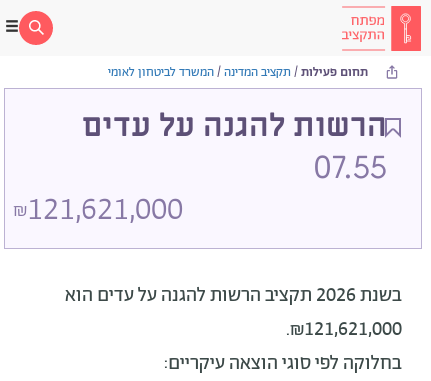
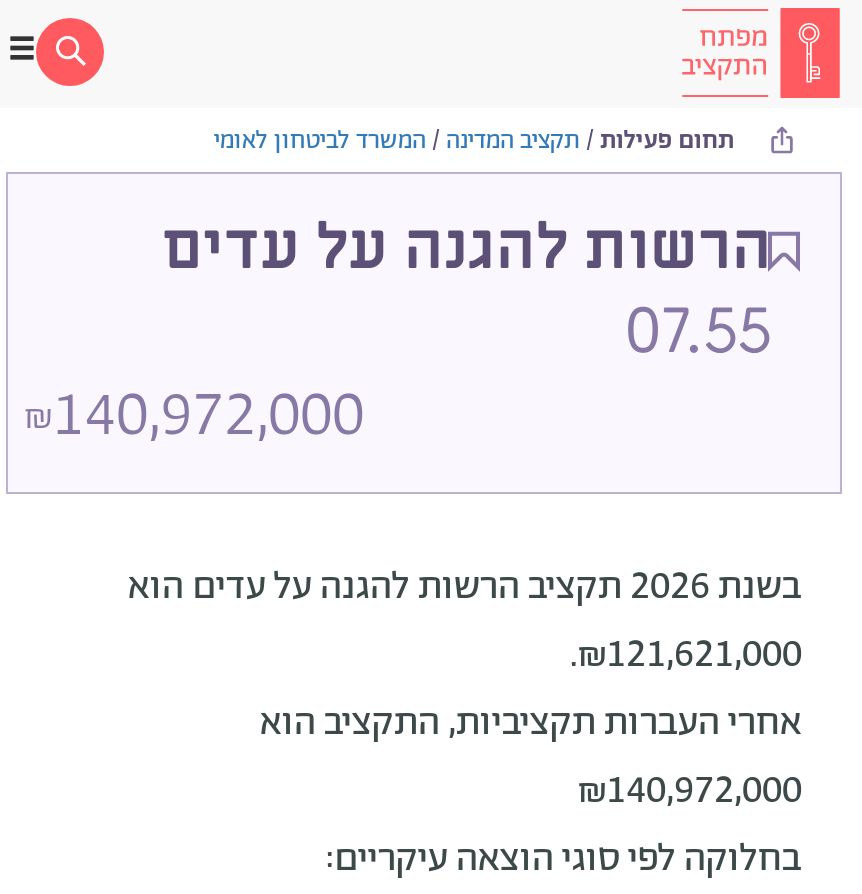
- 121,621,000
+ 140,972,000

+ אחרי העברות תקציביות, התקציב הוא
+ ₪140,972,000
